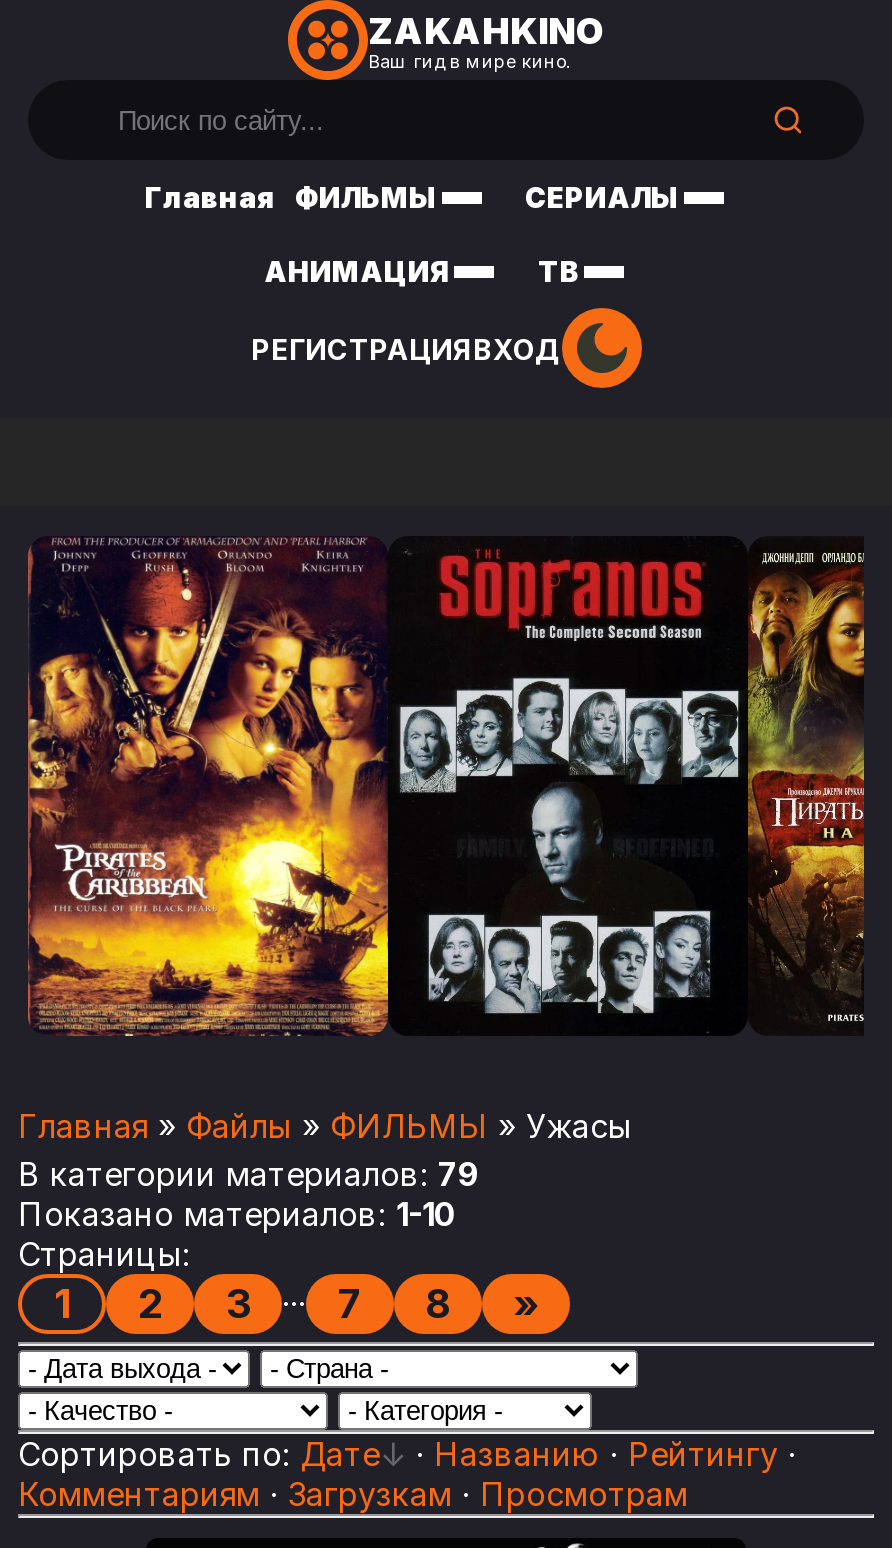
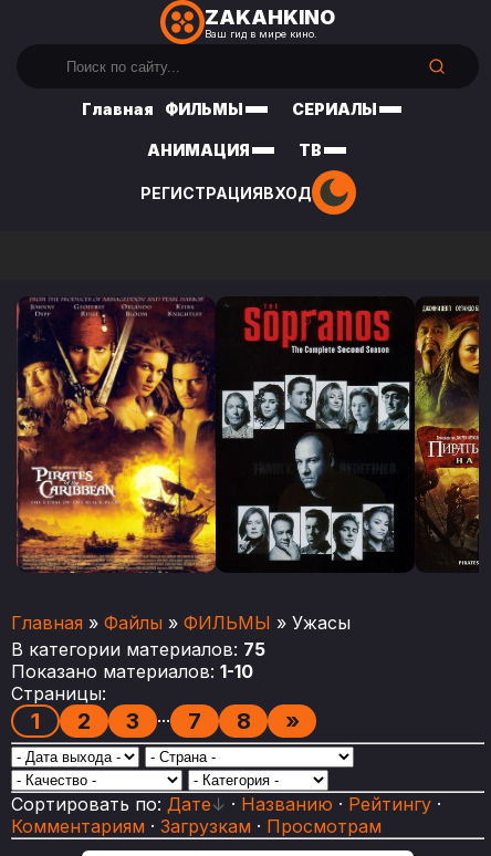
- В категории материалов: 79
+ В категории материалов: 75
